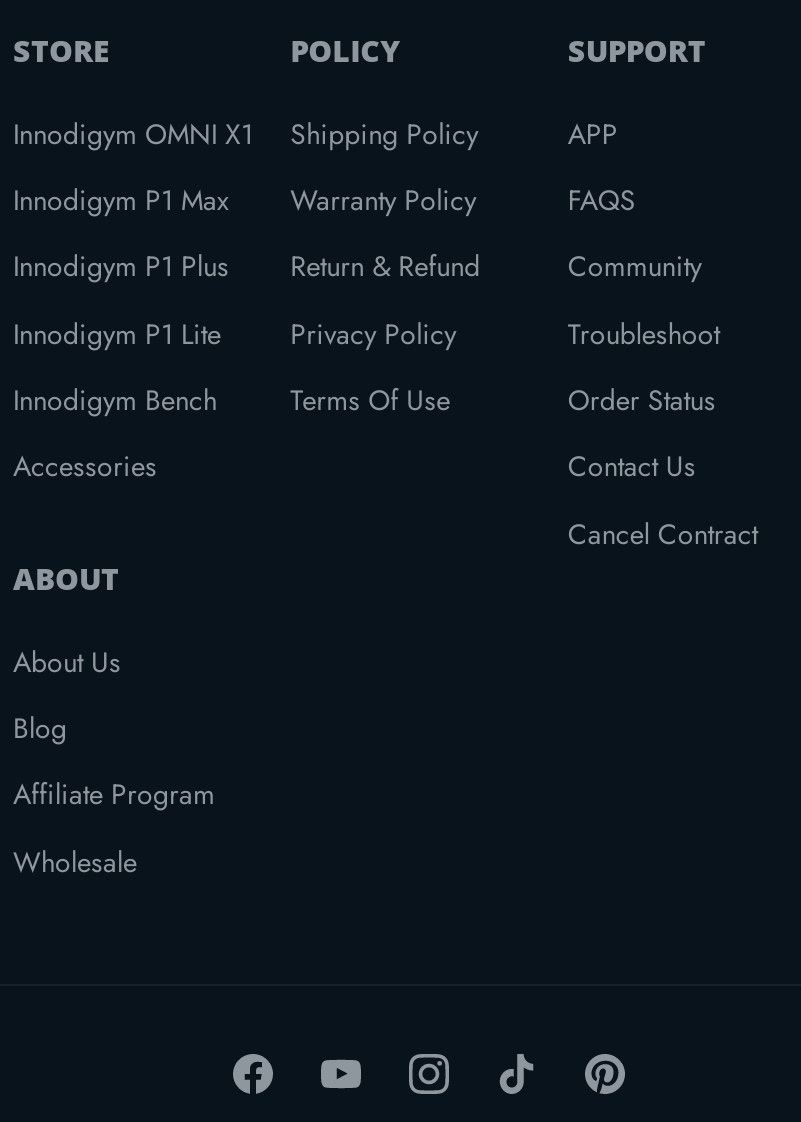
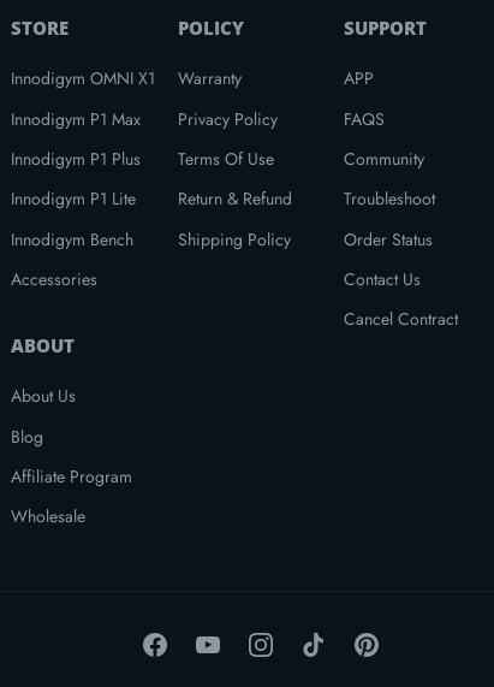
moved down: Return & Refund | Shipping Policy

- Warranty Policy
+ Warranty

moved up: Privacy Policy | Terms Of Use
